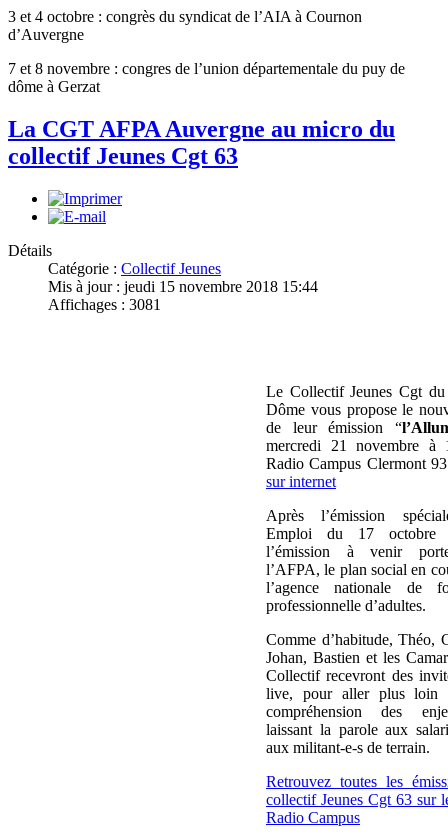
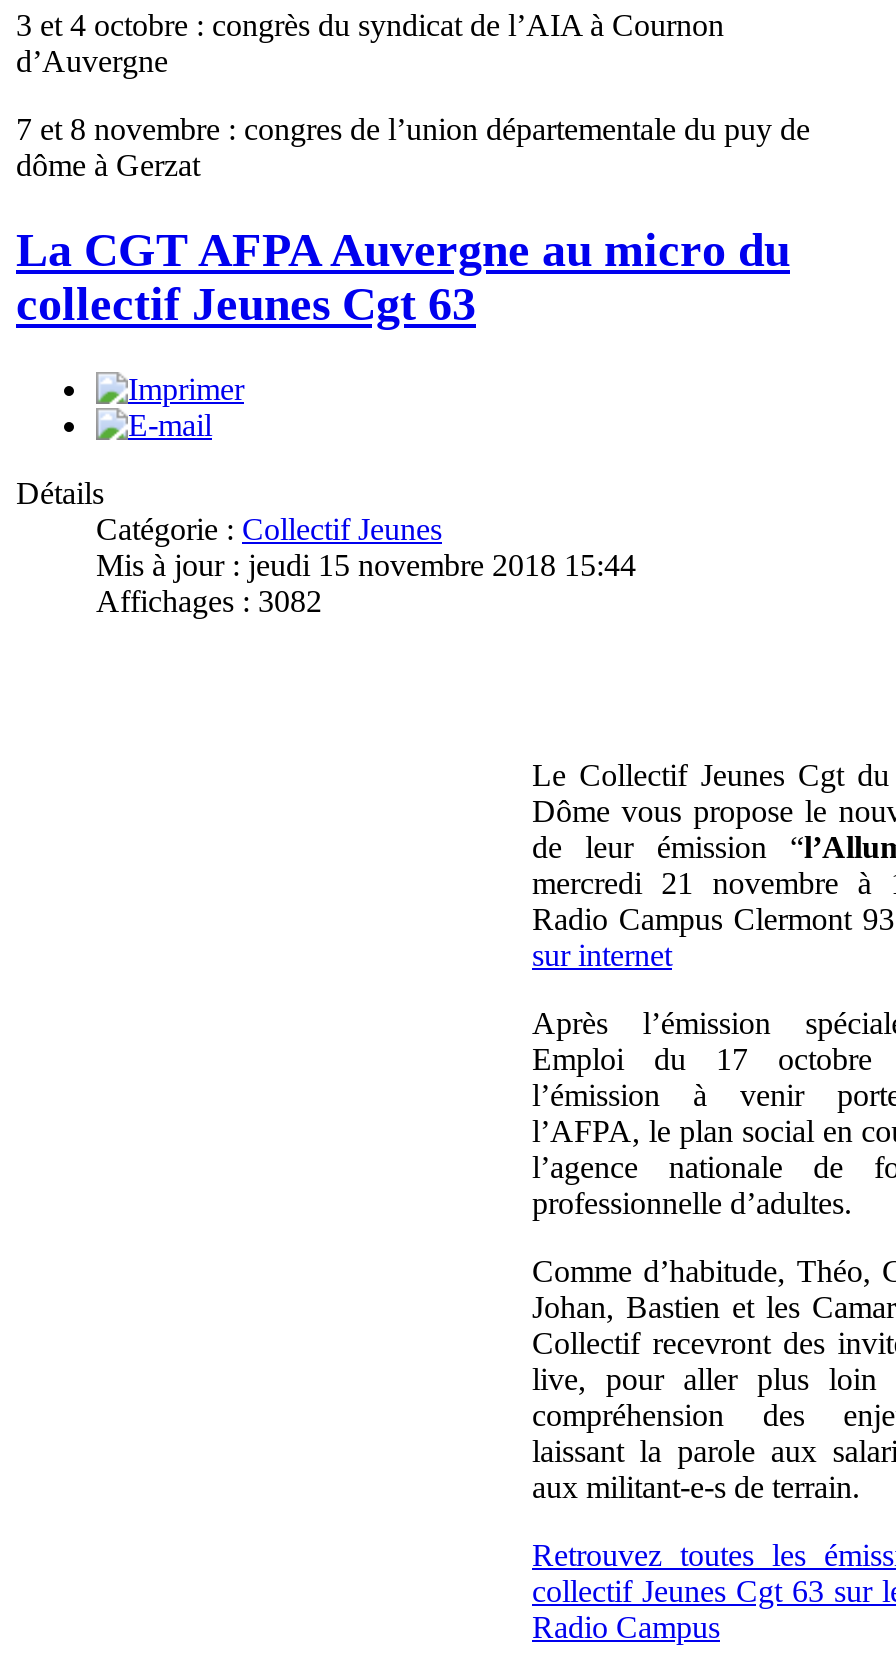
- Affichages : 3081
+ Affichages : 3082
